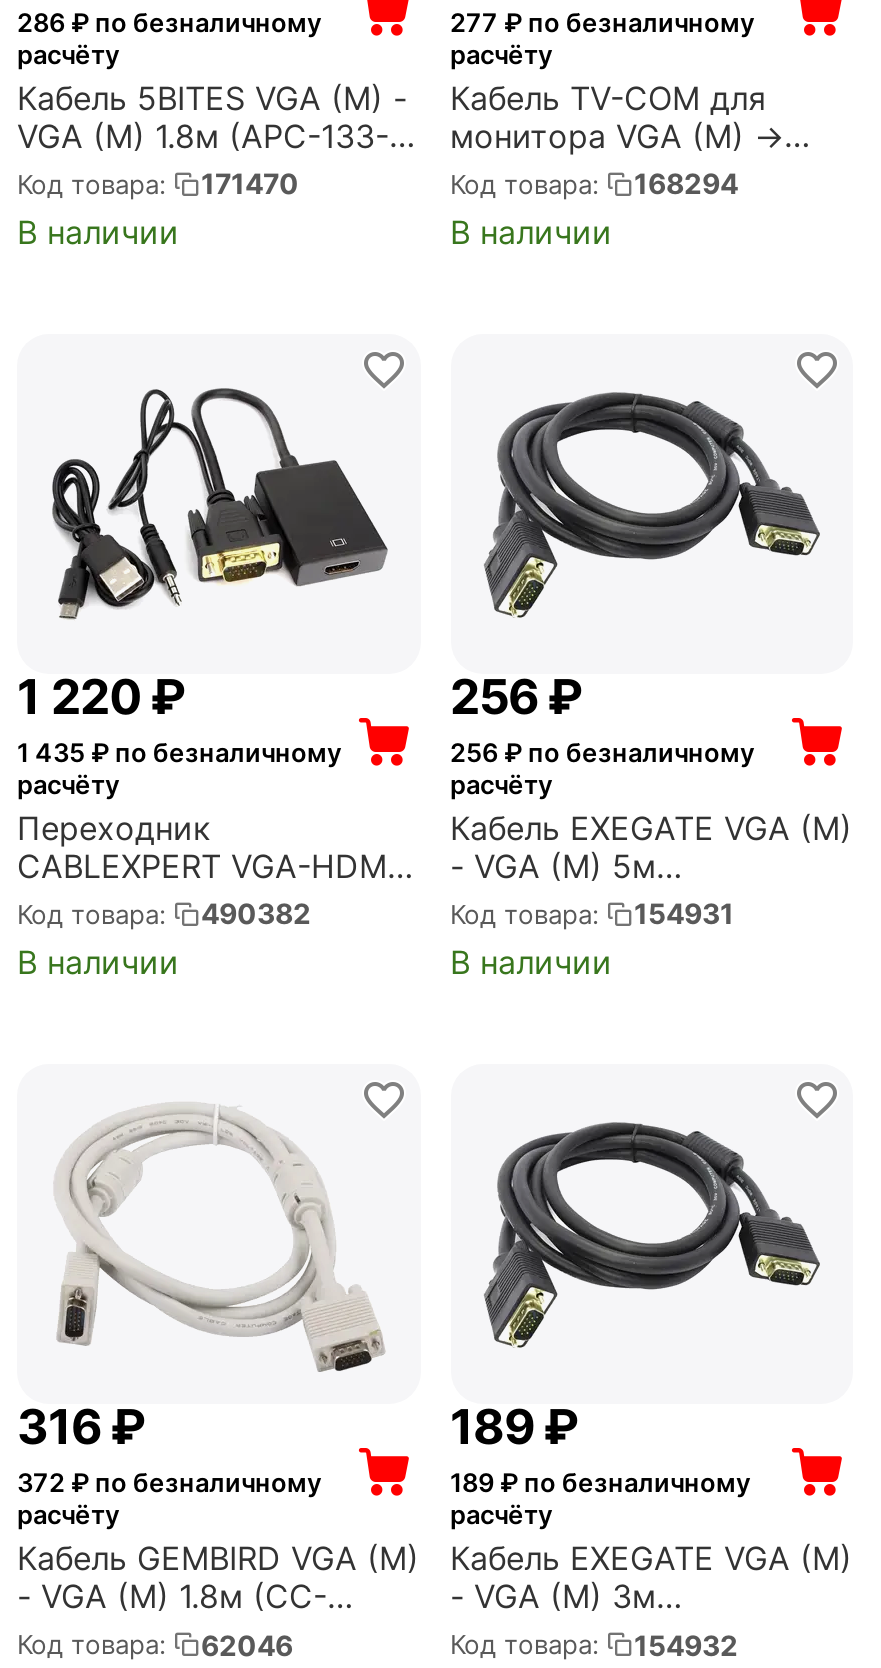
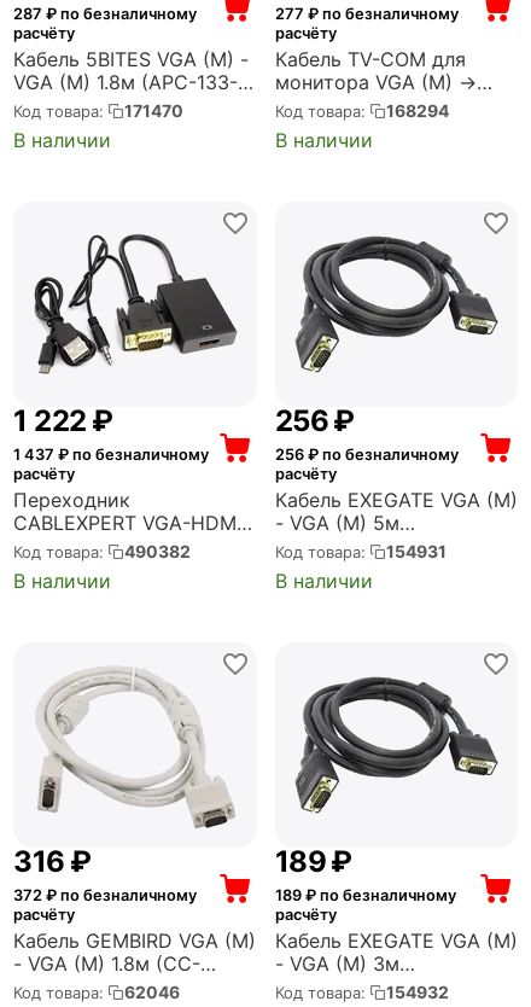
- 286 ₽ по безналичному
+ 287 ₽ по безналичному

- 1 220 ₽
+ 1 222 ₽

- 1 435 ₽ по безналичному
+ 1 437 ₽ по безналичному
